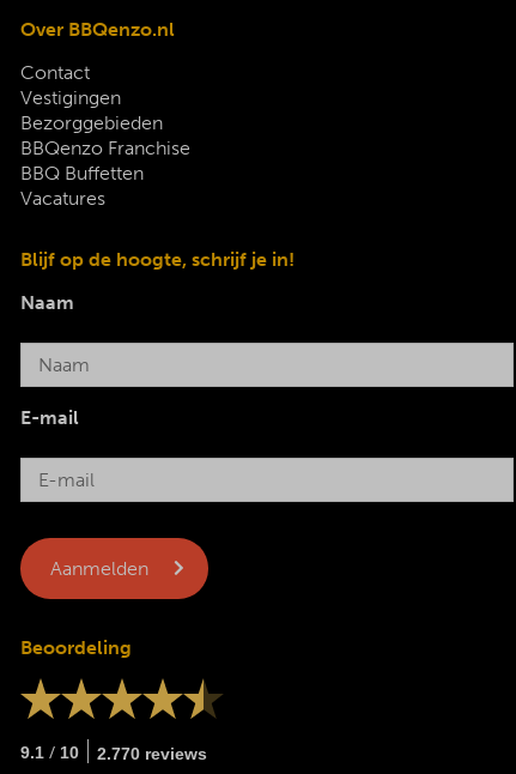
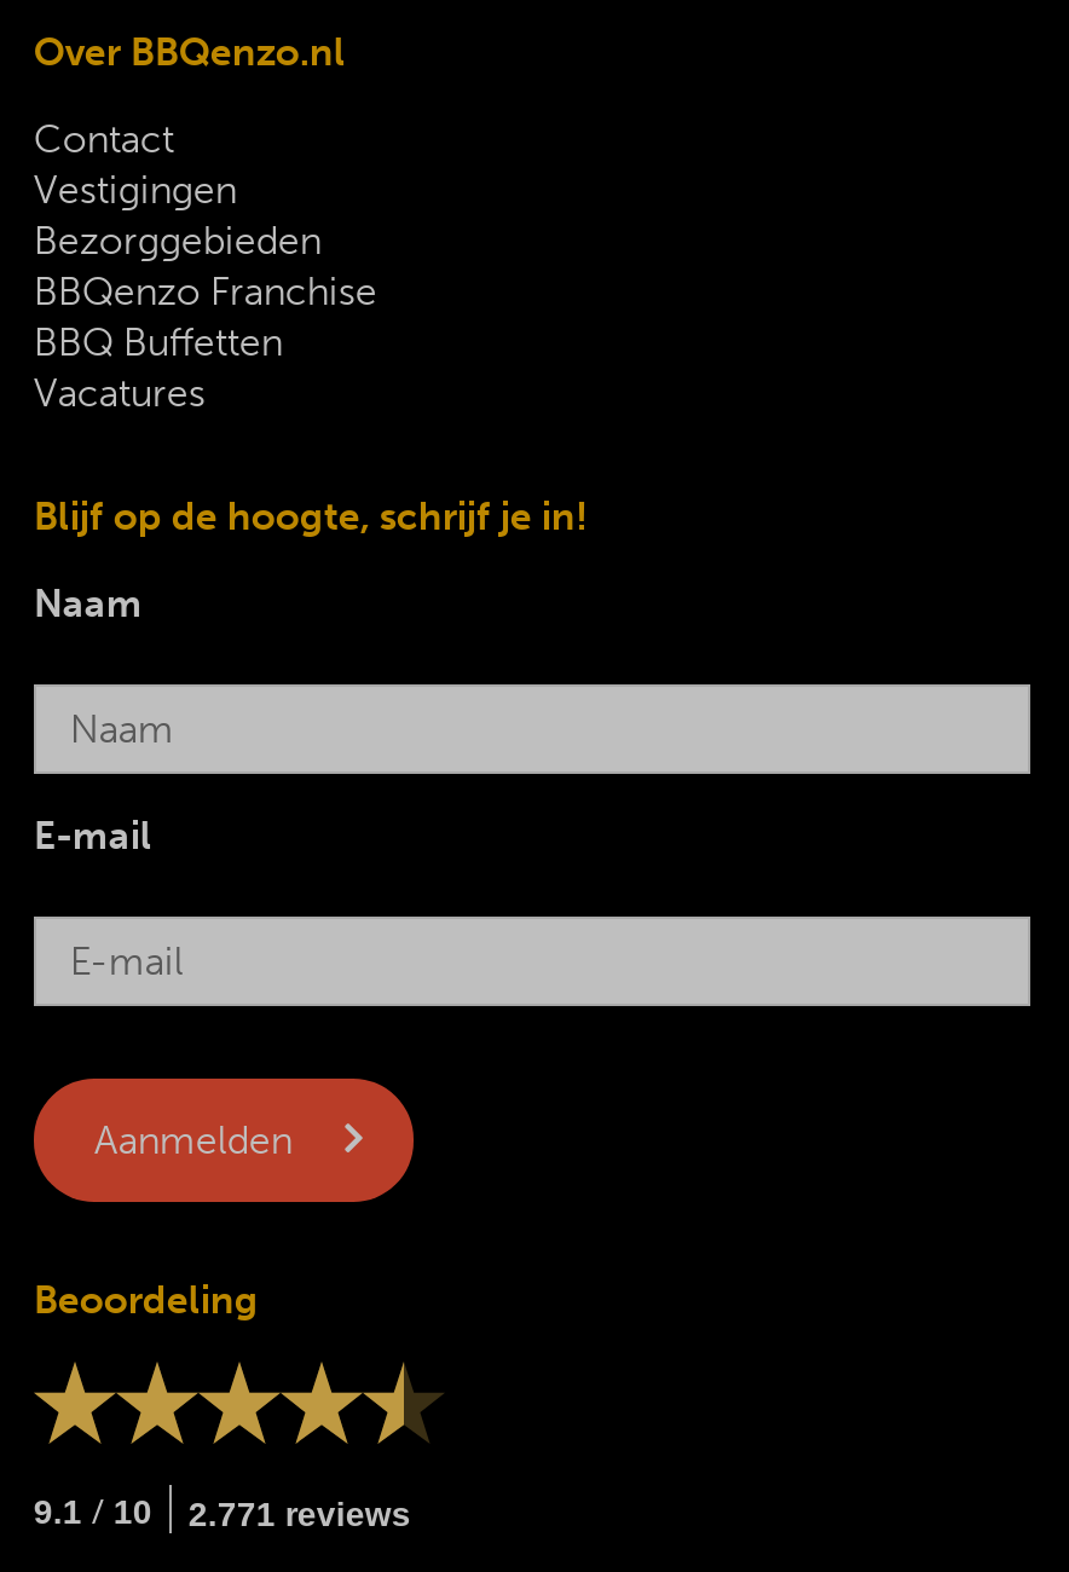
- 9.1 / 10 2.770 reviews
+ 9.1 / 10 2.771 reviews
